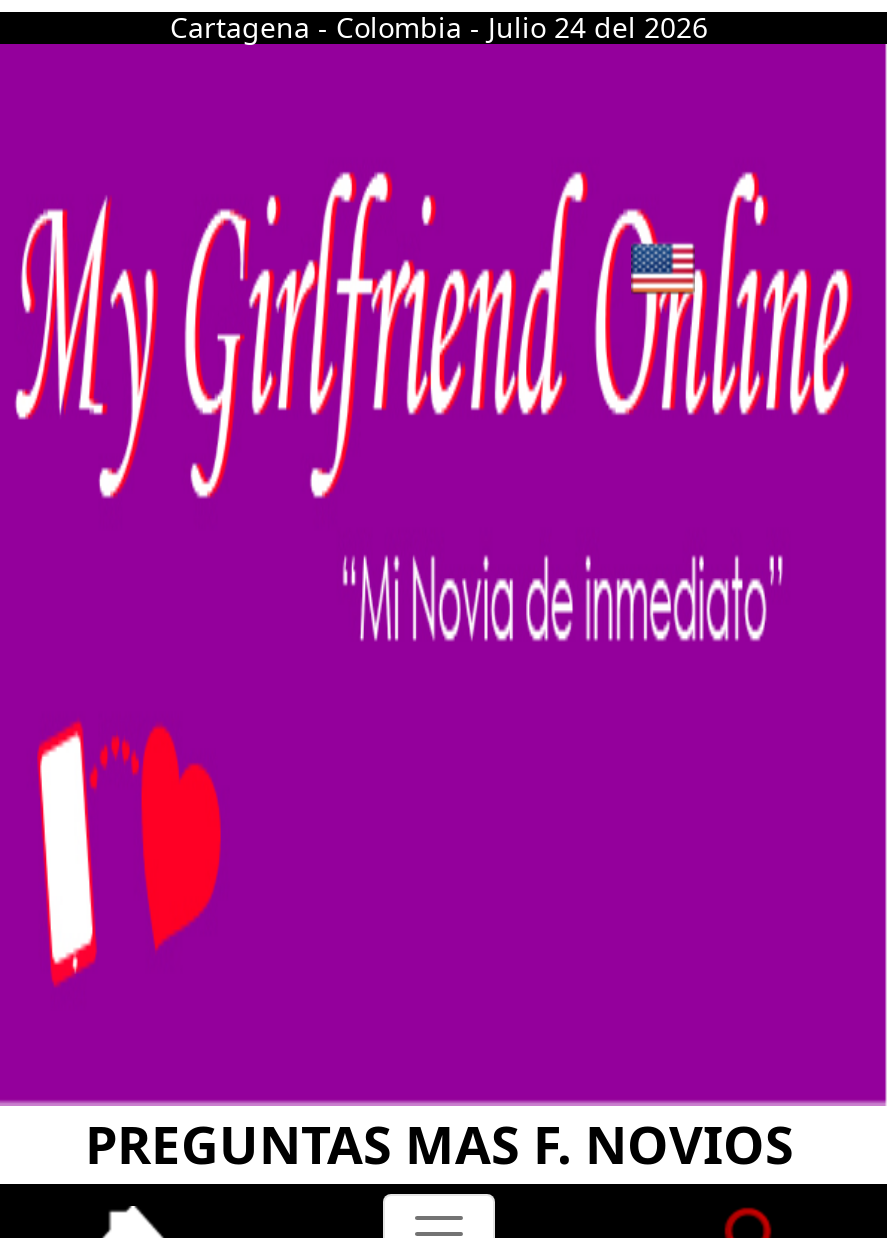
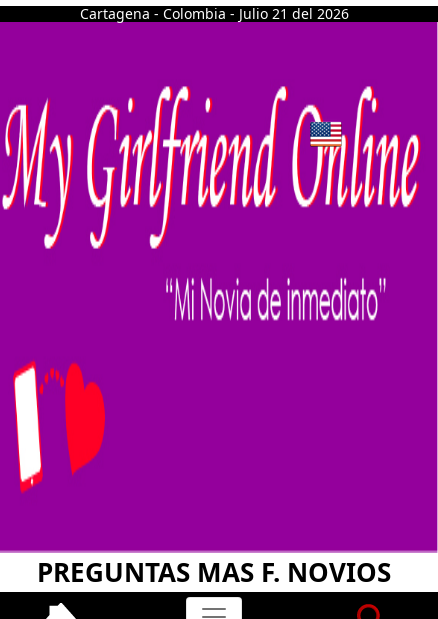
- Cartagena - Colombia - Julio 24 del 2026
+ Cartagena - Colombia - Julio 21 del 2026
